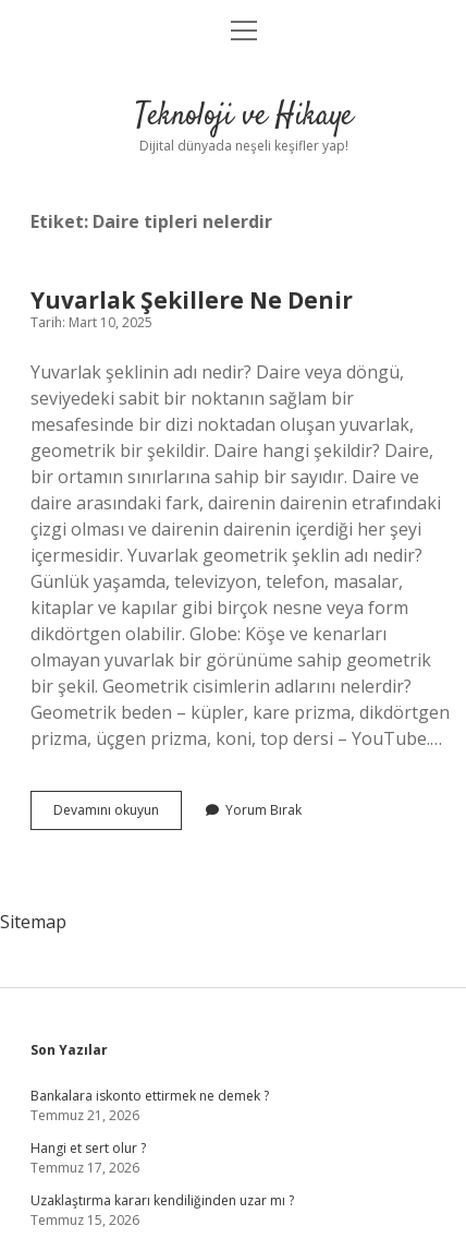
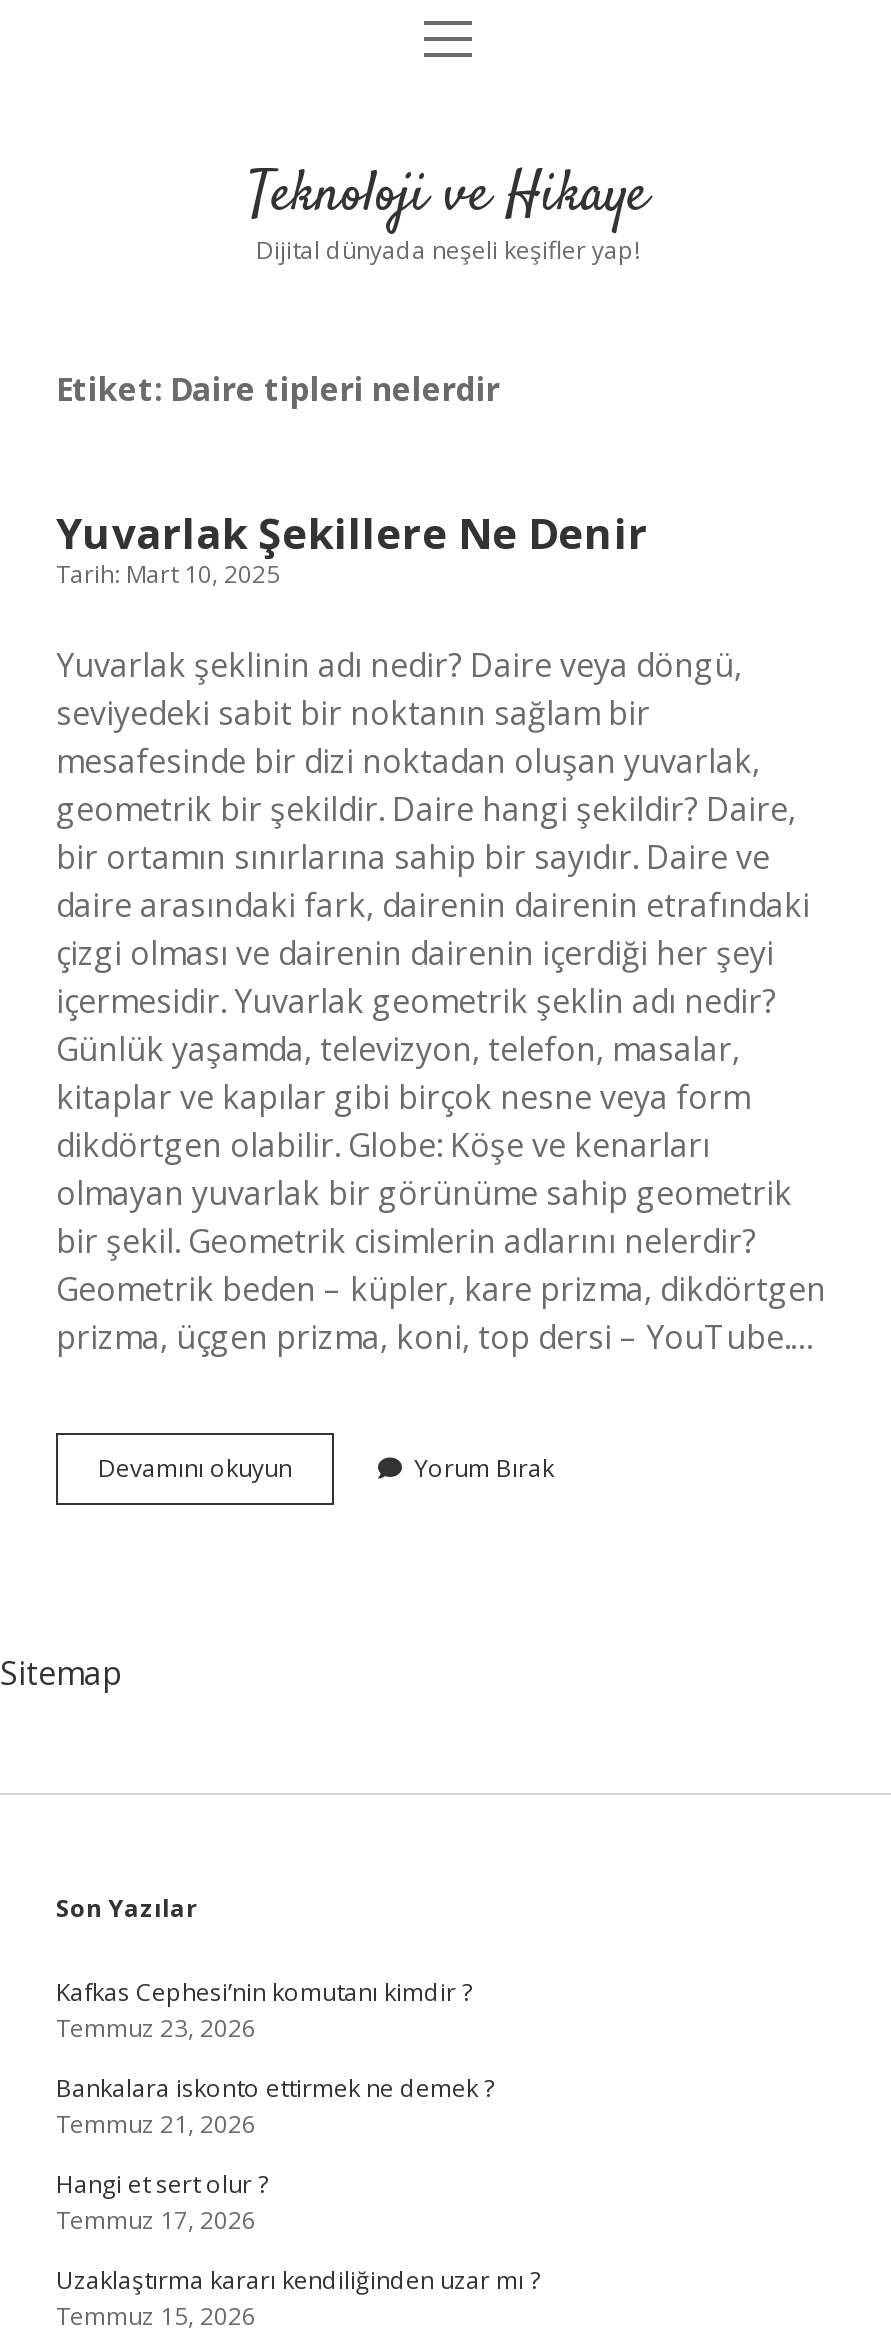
+ Kafkas Cephesi’nin komutanı kimdir ?
+ Temmuz 23, 2026
